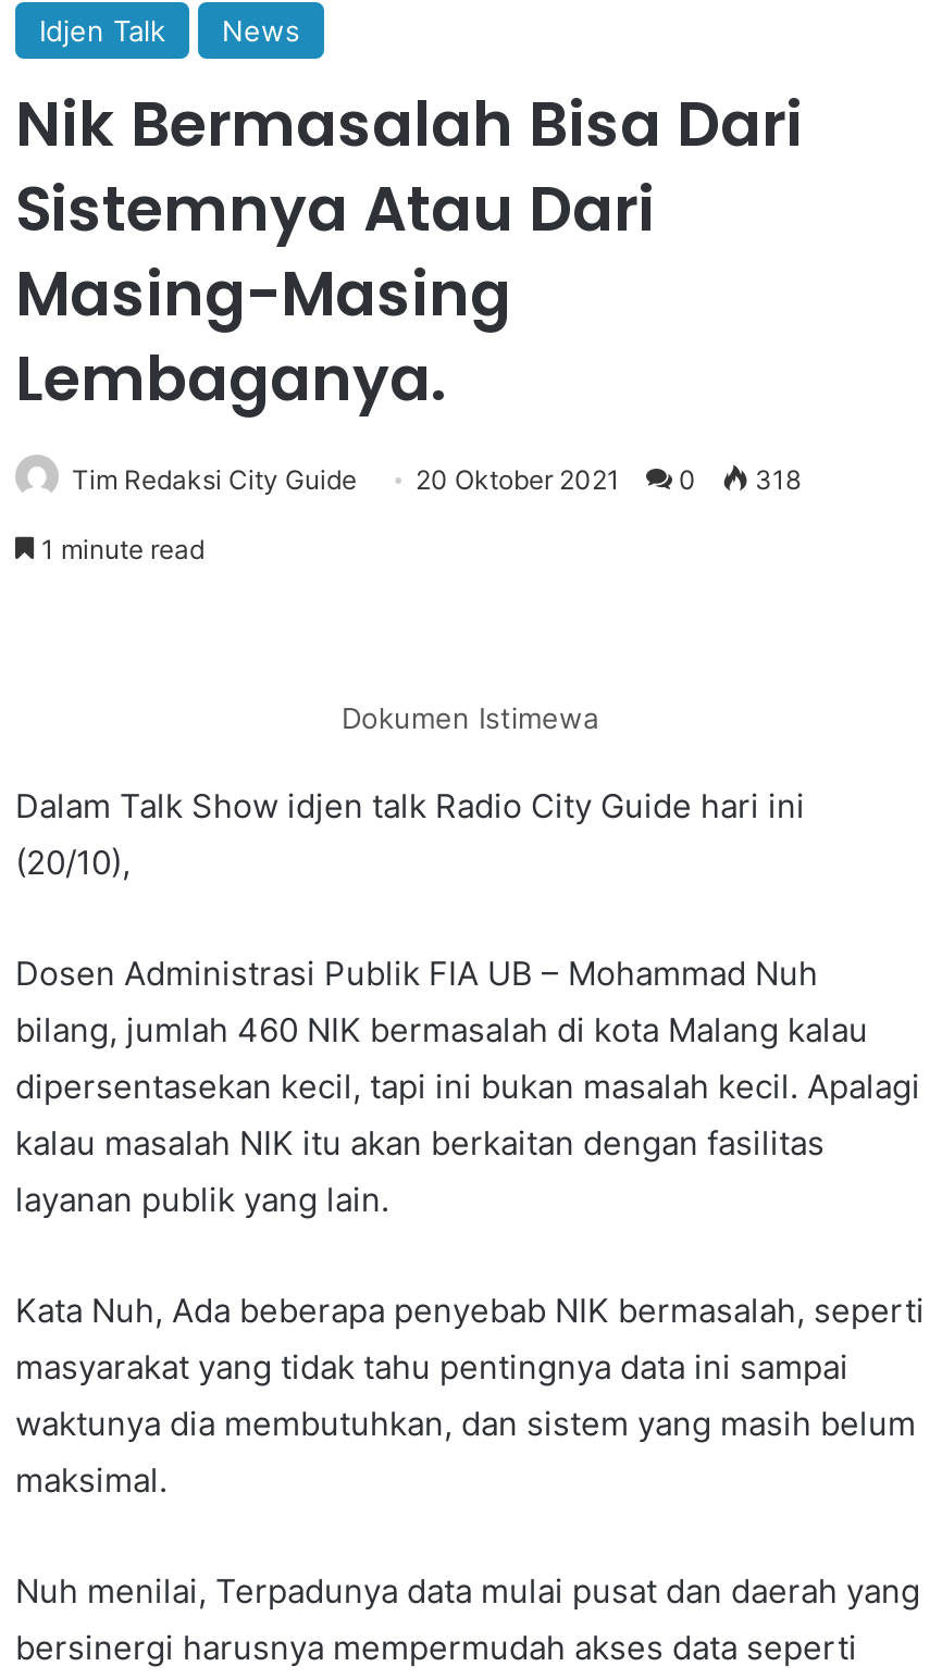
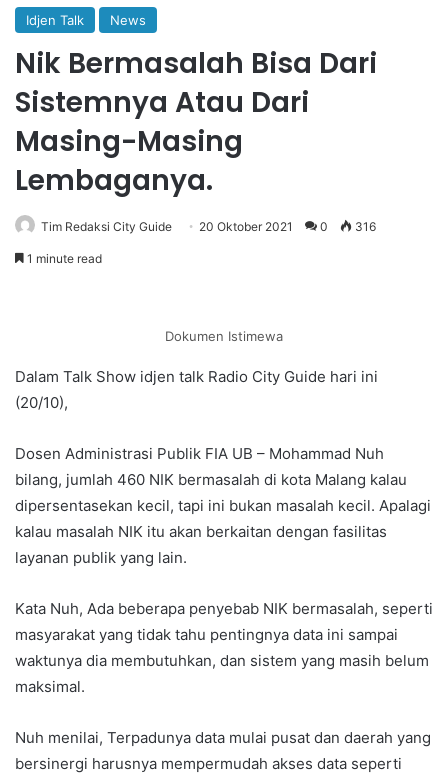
- Tim Redaksi City Guide 20 Oktober 2021 0 318
+ Tim Redaksi City Guide 20 Oktober 2021 0 316
